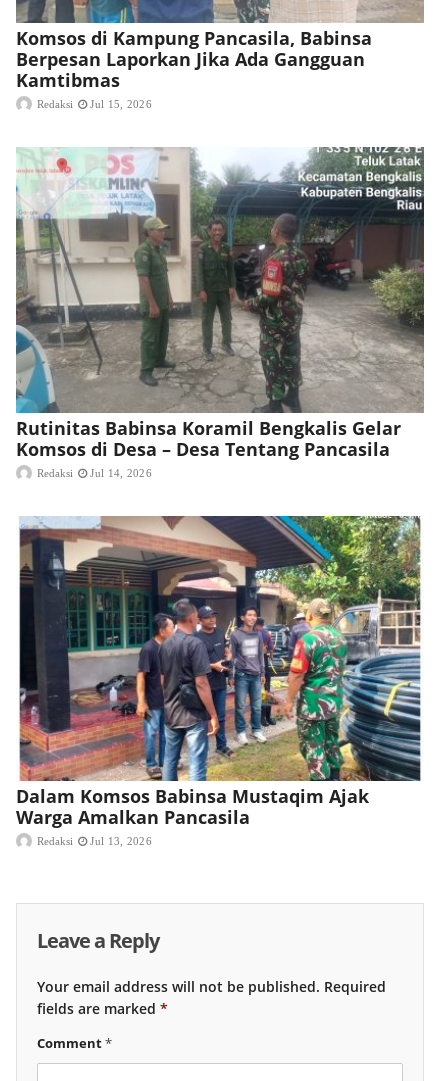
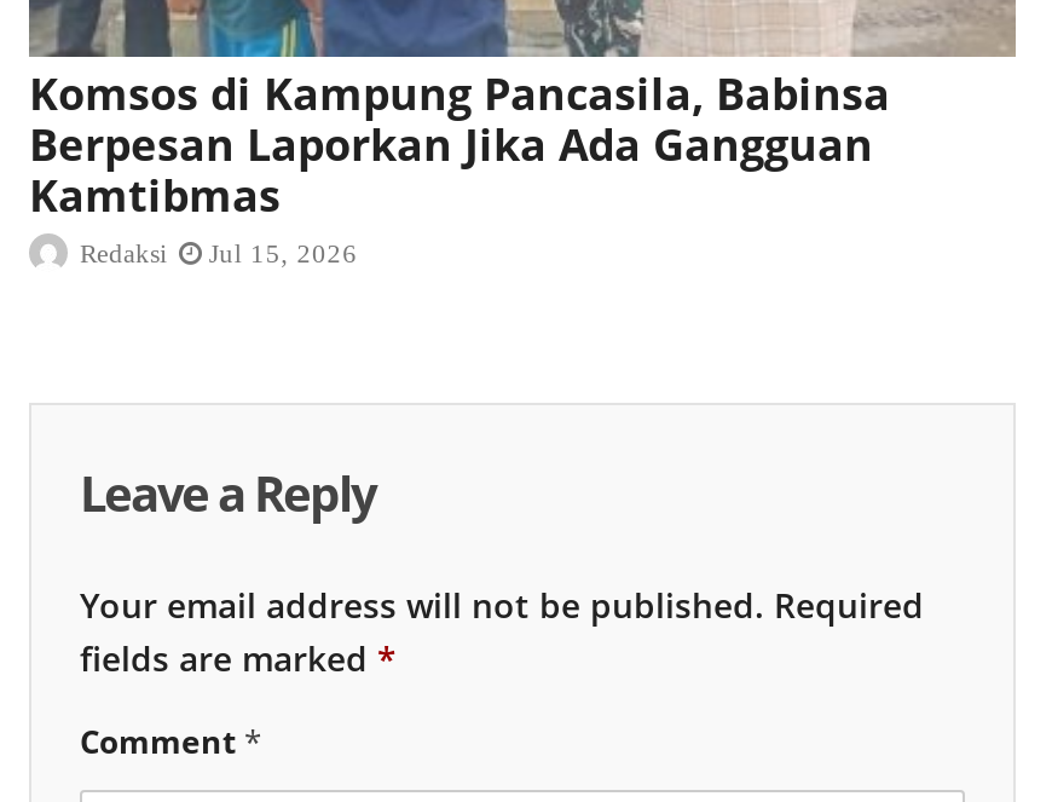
- [image]
- Rutinitas Babinsa Koramil Bengkalis Gelar
- Komsos di Desa – Desa Tentang Pancasila
- Redaksi
- Jul 14, 2026

- [image]
- Dalam Komsos Babinsa Mustaqim Ajak
- Warga Amalkan Pancasila
- Redaksi
- Jul 13, 2026
